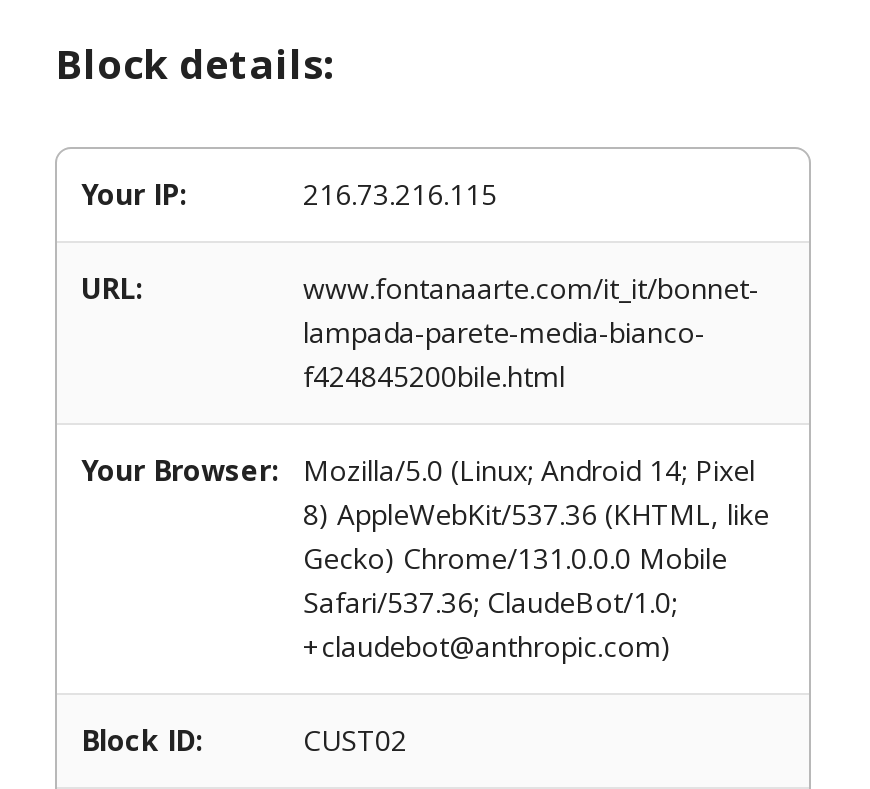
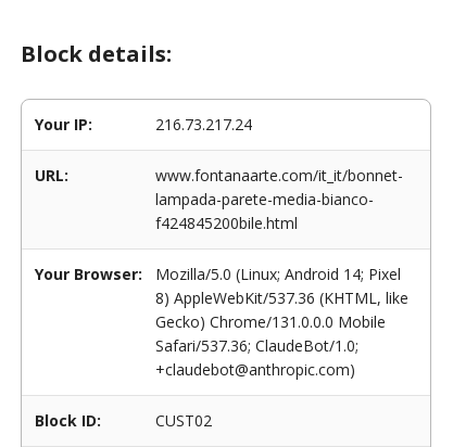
- 216.73.216.115
+ 216.73.217.24
